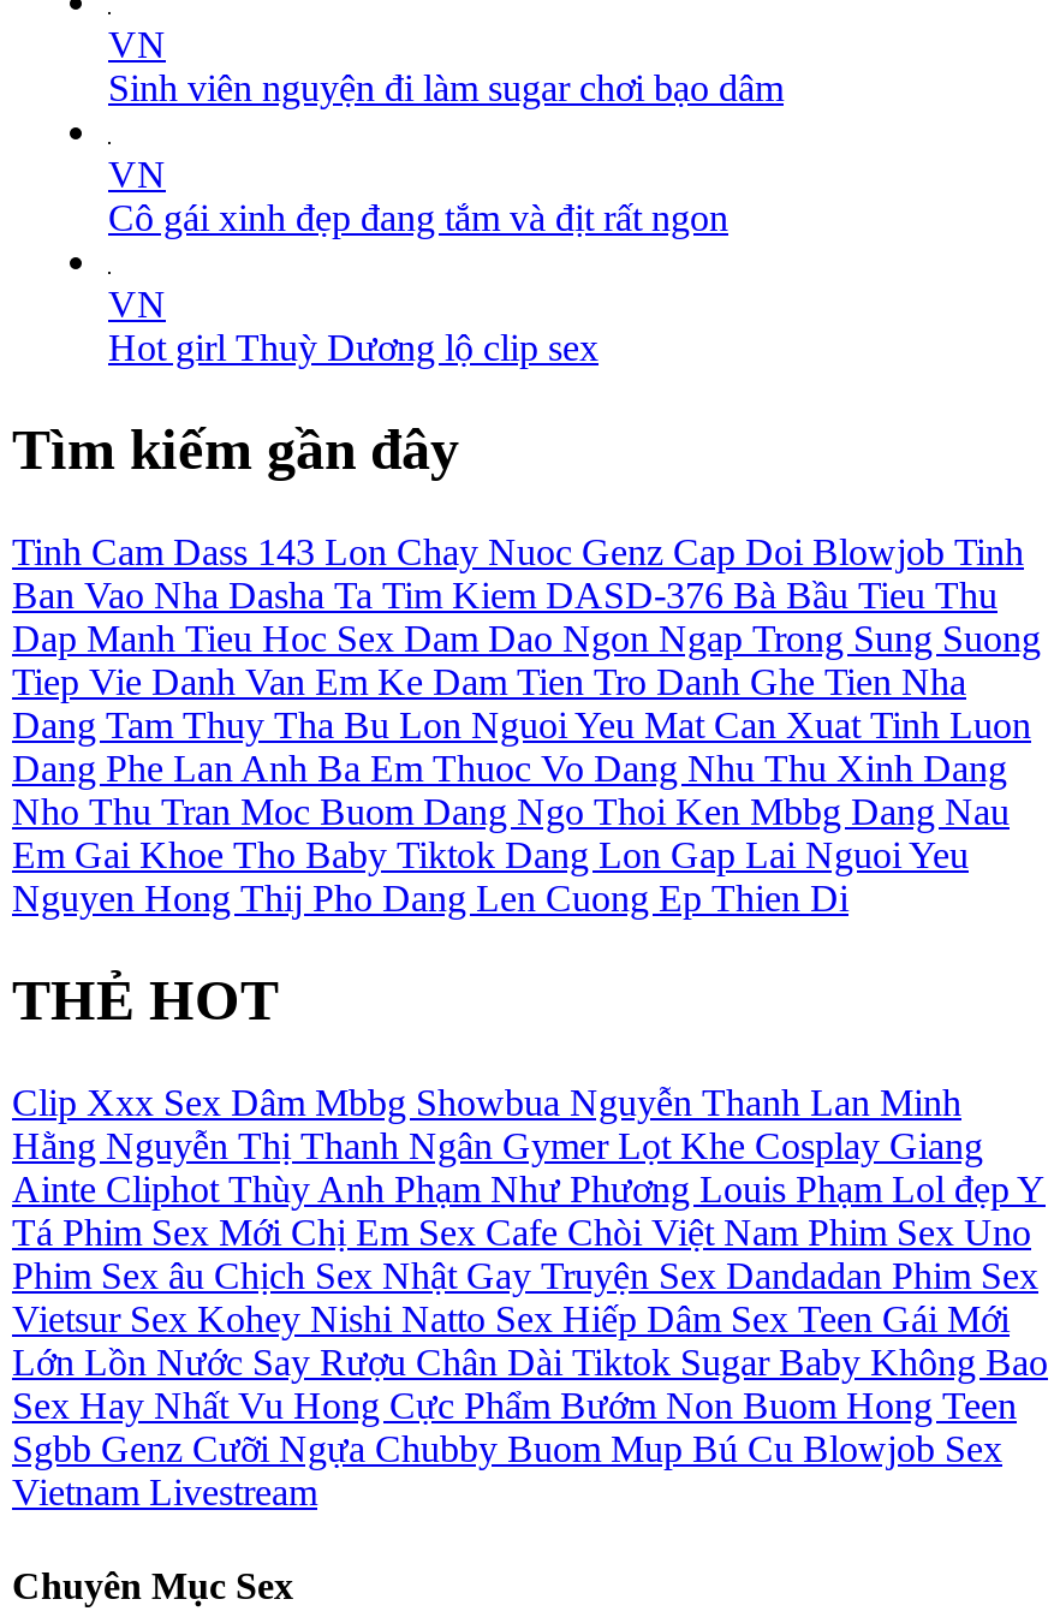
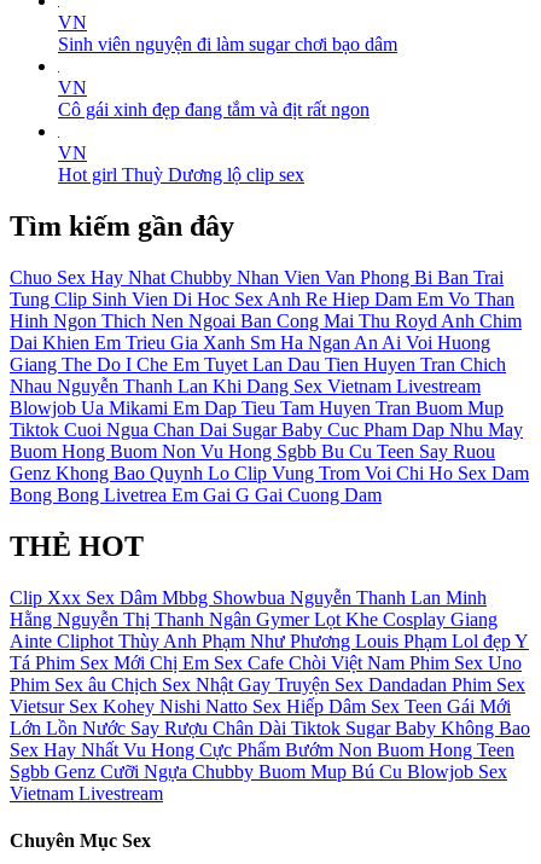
- Tinh Cam Dass 143 Lon Chay Nuoc Genz Cap Doi Blowjob Tinh
- Ban Vao Nha Dasha Ta Tim Kiem DASD-376 Bà Bầu Tieu Thu
- Dap Manh Tieu Hoc Sex Dam Dao Ngon Ngap Trong Sung Suong
- Tiep Vie Danh Van Em Ke Dam Tien Tro Danh Ghe Tien Nha
- Dang Tam Thuy Tha Bu Lon Nguoi Yeu Mat Can Xuat Tinh Luon
- Dang Phe Lan Anh Ba Em Thuoc Vo Dang Nhu Thu Xinh Dang
- NhoThu Tran Moc Buom Dang Ngo Thoi Ken Mbbg Dang Nau
- Em Gai Khoe Tho Baby TiktokDang Lon Gap Lai Nguoi Yeu
- Nguyen Hong Thij Pho Dang Len Cuong Ep Thien Di
+ Chuo Sex Hay Nhat Chubby Nhan Vien Van Phong Bi Ban Trai
+ Tung Clip Sinh Vien Di Hoc Sex Anh Re Hiep Dam Em Vo Than
+ Hinh Ngon Thich Nen Ngoai Ban Cong Mai Thu Royd Anh Chim
+ Dai Khien Em Trieu Gia Xanh Sm Ha Ngan An Ai Voi Huong
+ Giang The Do I Che Em Tuyet Lan Dau Tien Huyen Tran Chich
+ Nhau Nguyễn Thanh Lan Khi Dang Sex Vietnam Livestream
+ Blowjob Ua Mikami Em Dap Tieu Tam Huyen Tran Buom Mup
+ Tiktok Cuoi Ngua Chan Dai Sugar Baby Cuc Pham Dap Nhu May
+ Buom Hong Buom Non Vu Hong Sgbb Bu Cu Teen Say Ruou
+ Genz Khong Bao Quynh Lo Clip Vung Trom Voi Chi Ho Sex Dam
+ Bong Bong Livetrea Em Gai G Gai Cuong Dam
